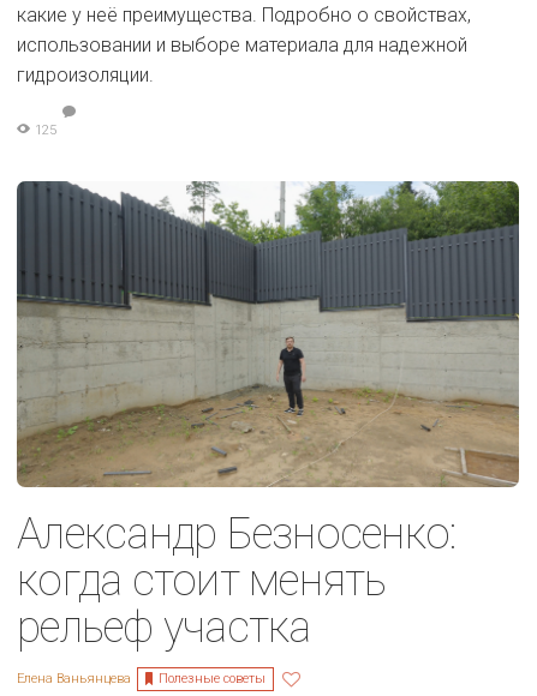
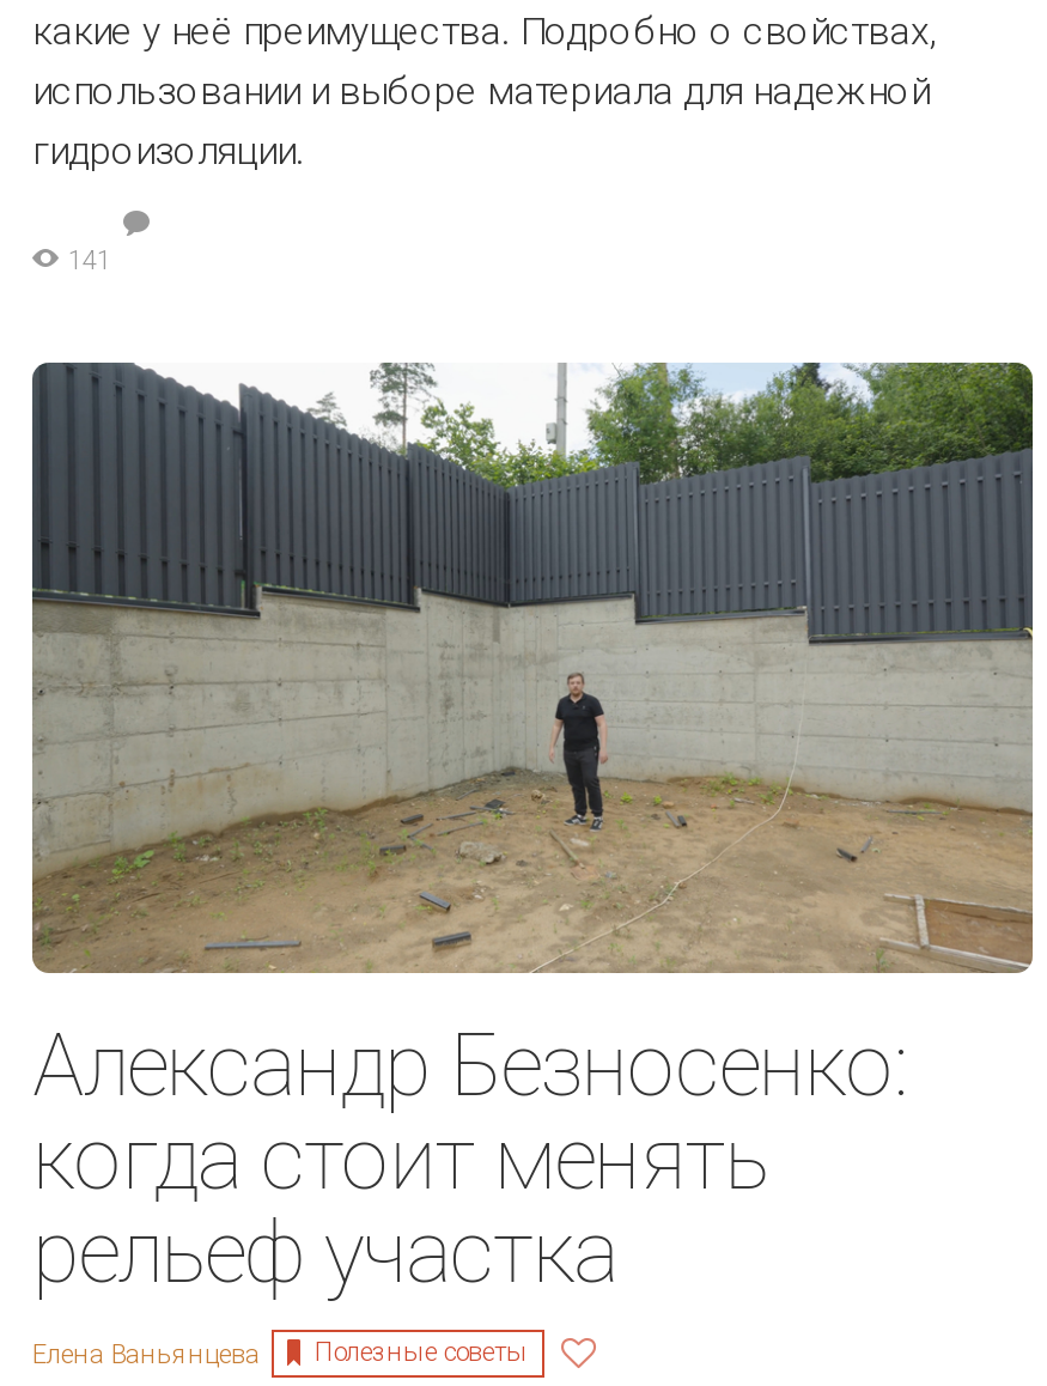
- 125
+ 141
